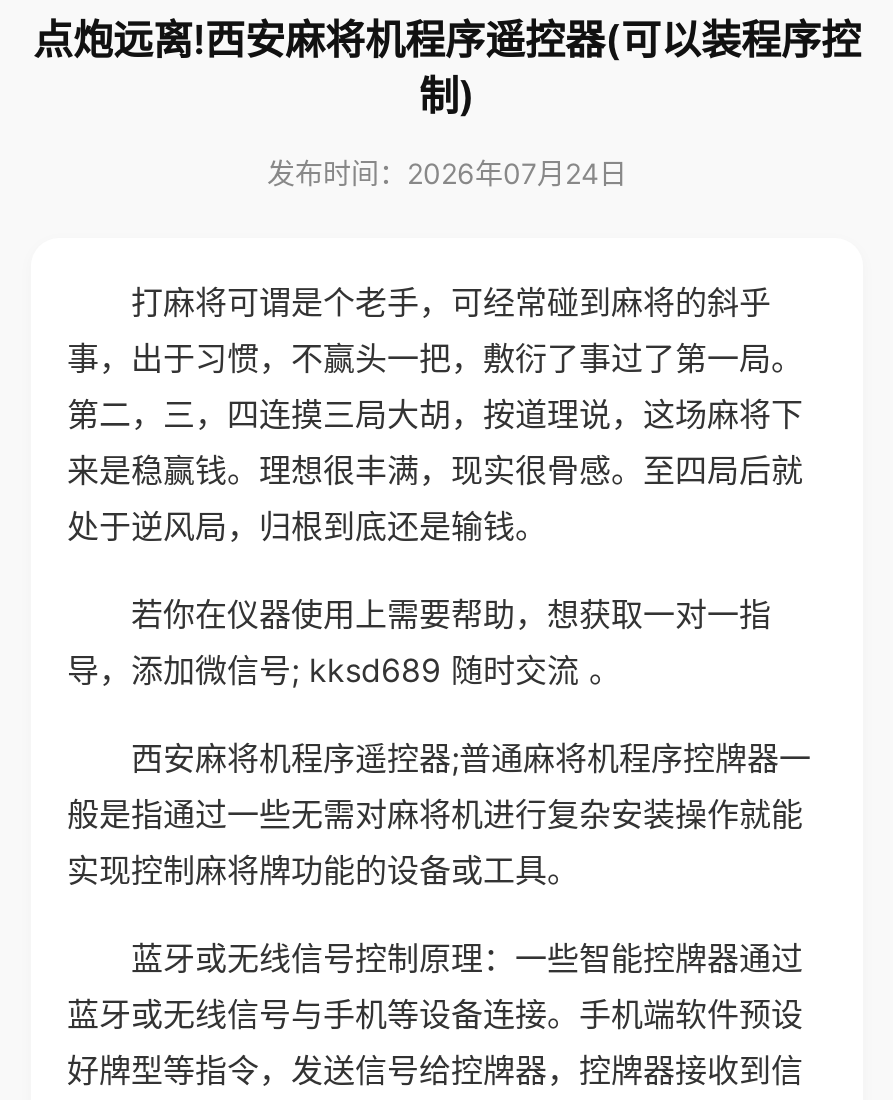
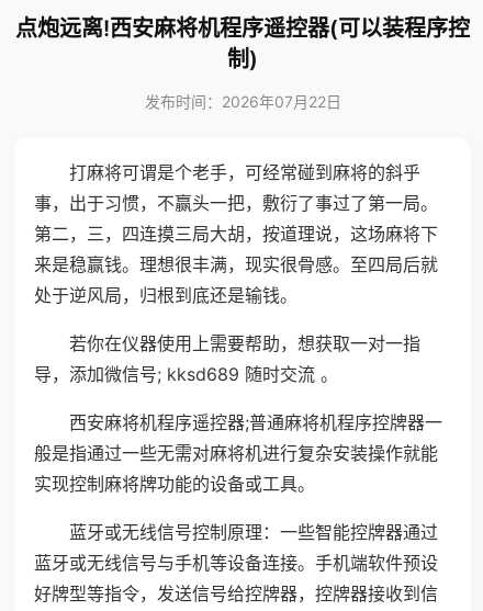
- 发布时间：2026年07月24日
+ 发布时间：2026年07月22日
